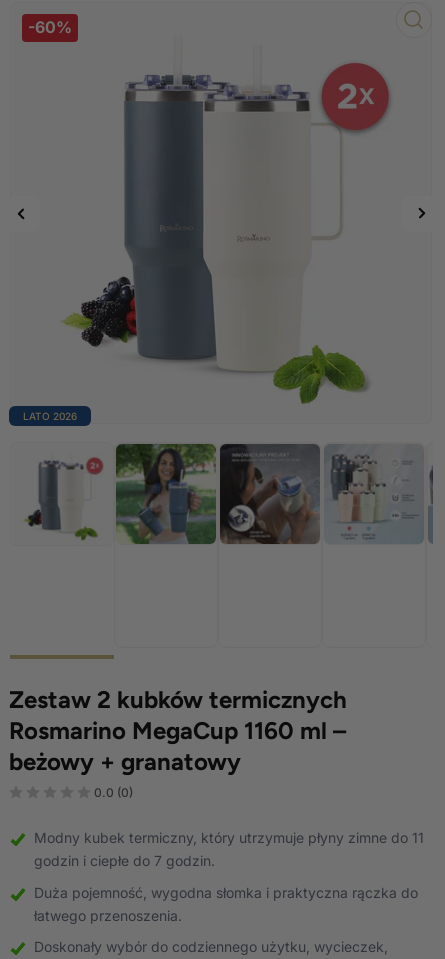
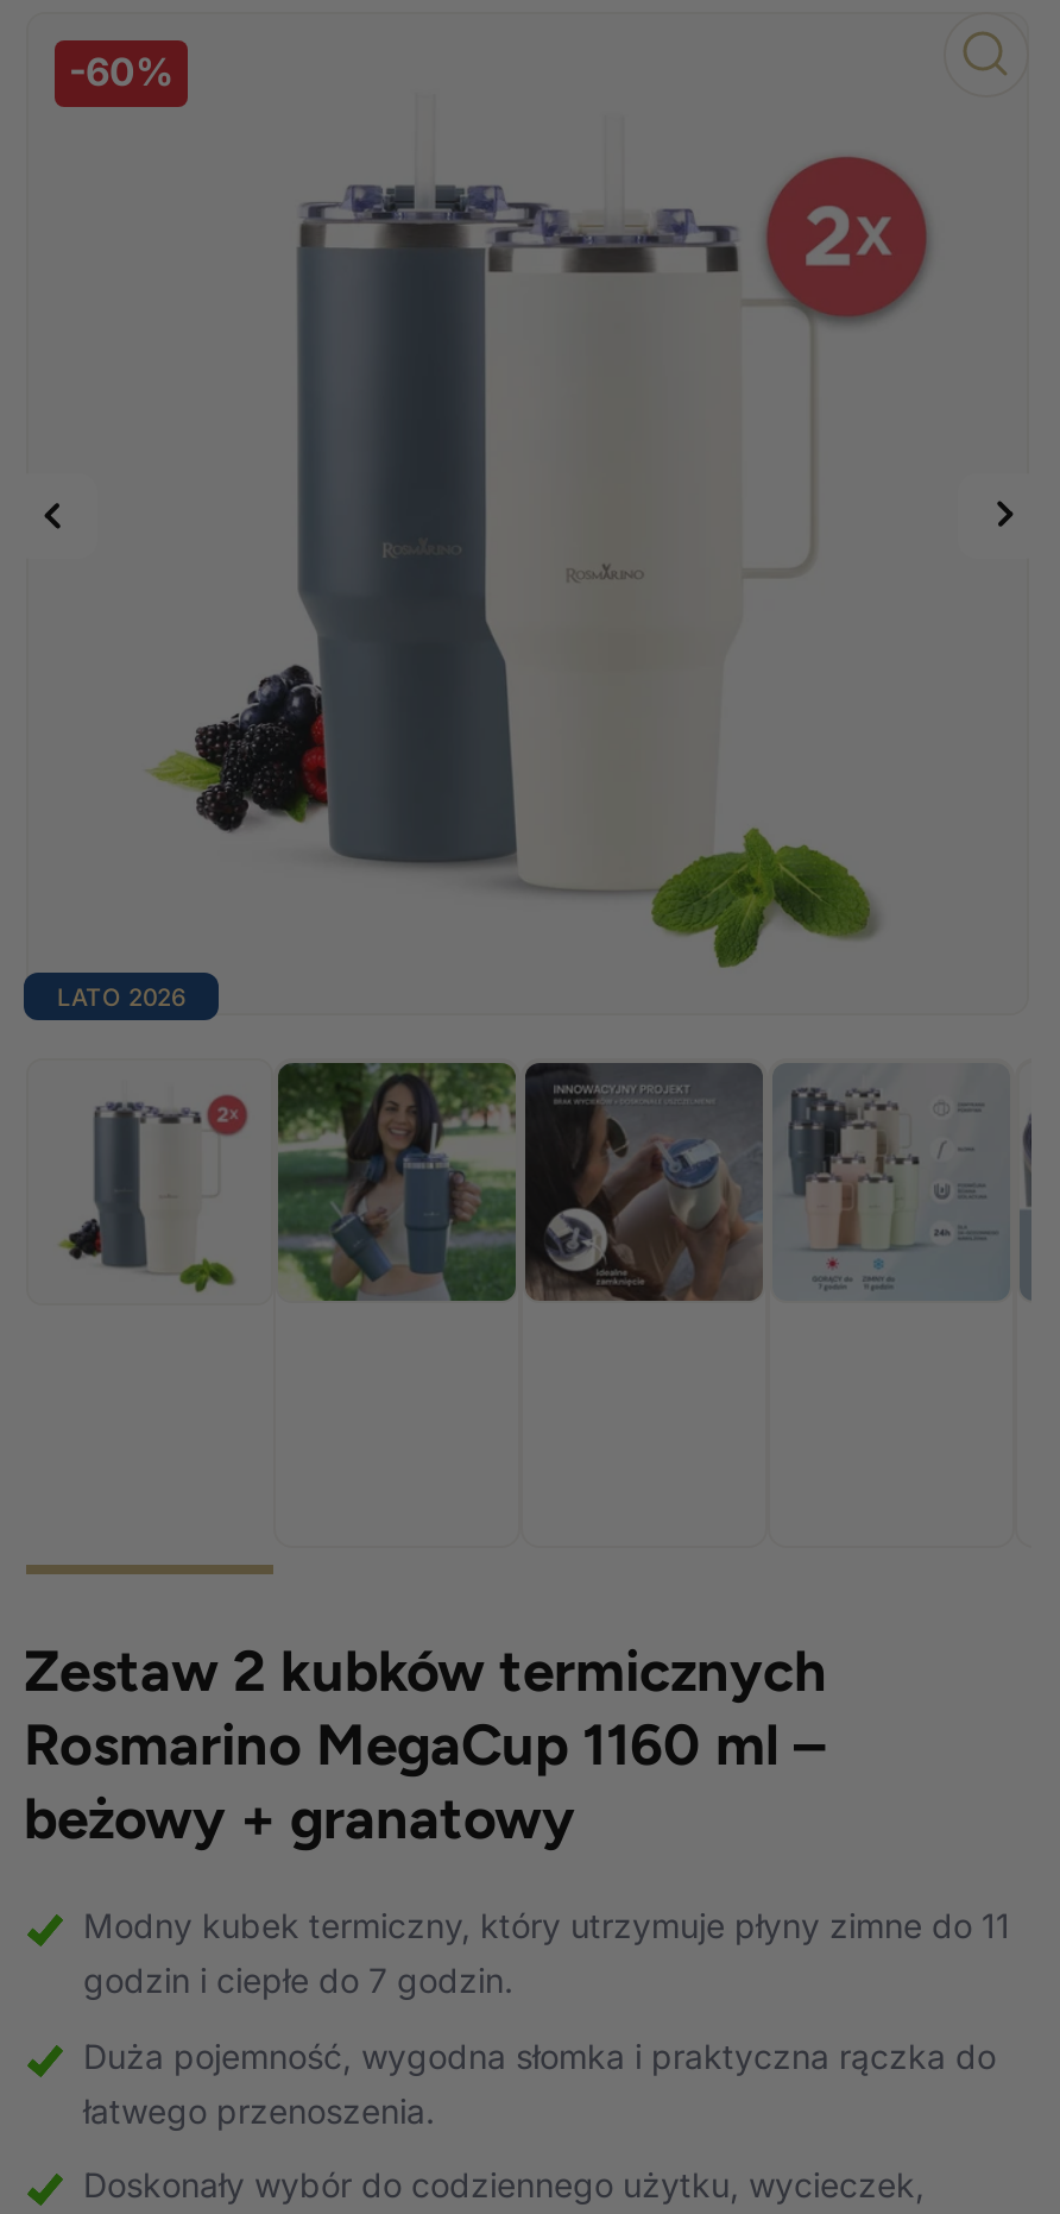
- 0.0 (0)
